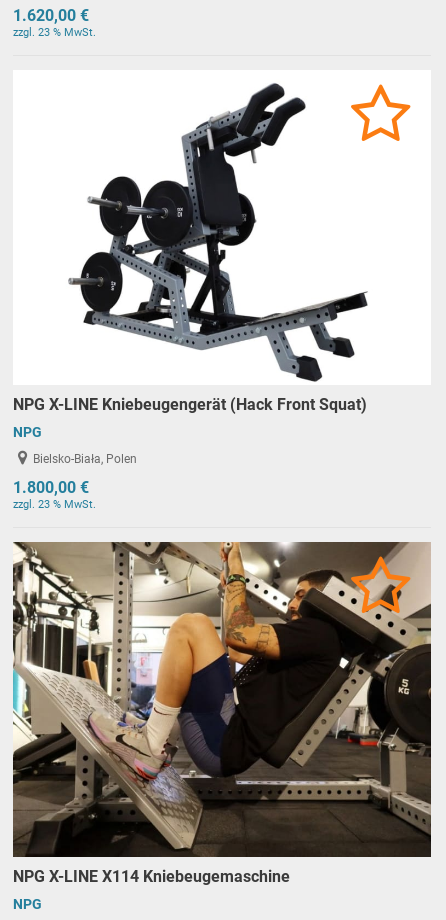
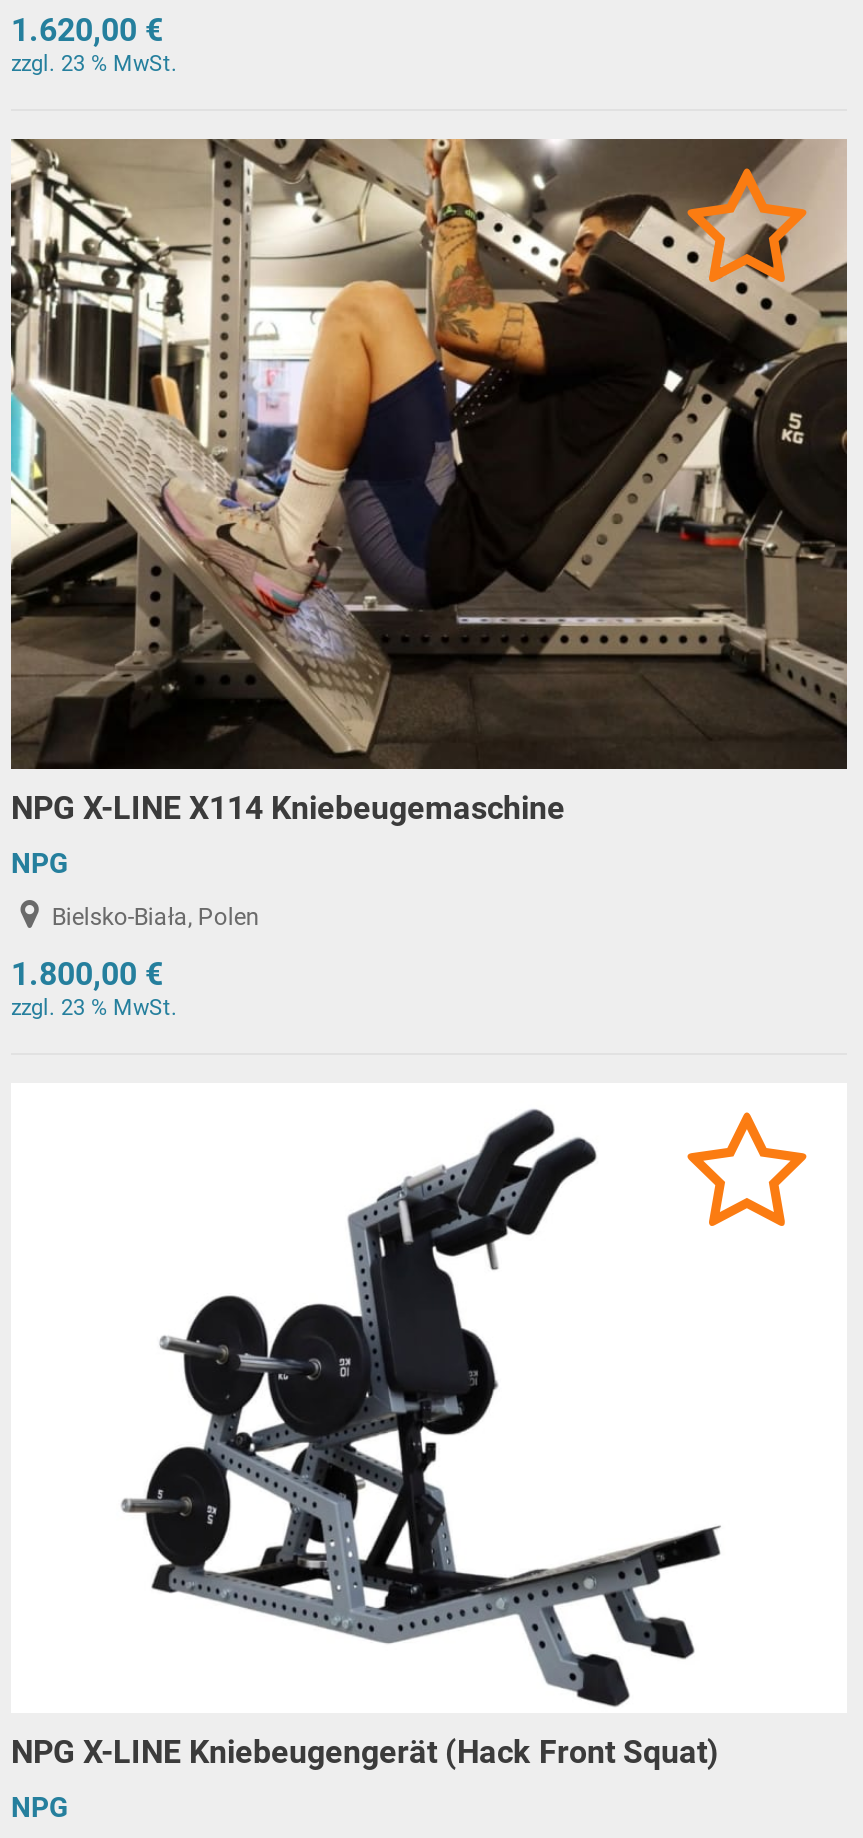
moved down: [image] | NPG X-LINE Kniebeugengerät (Hack Front Squat)

moved up: [image] | NPG X-LINE X114 Kniebeugemaschine
